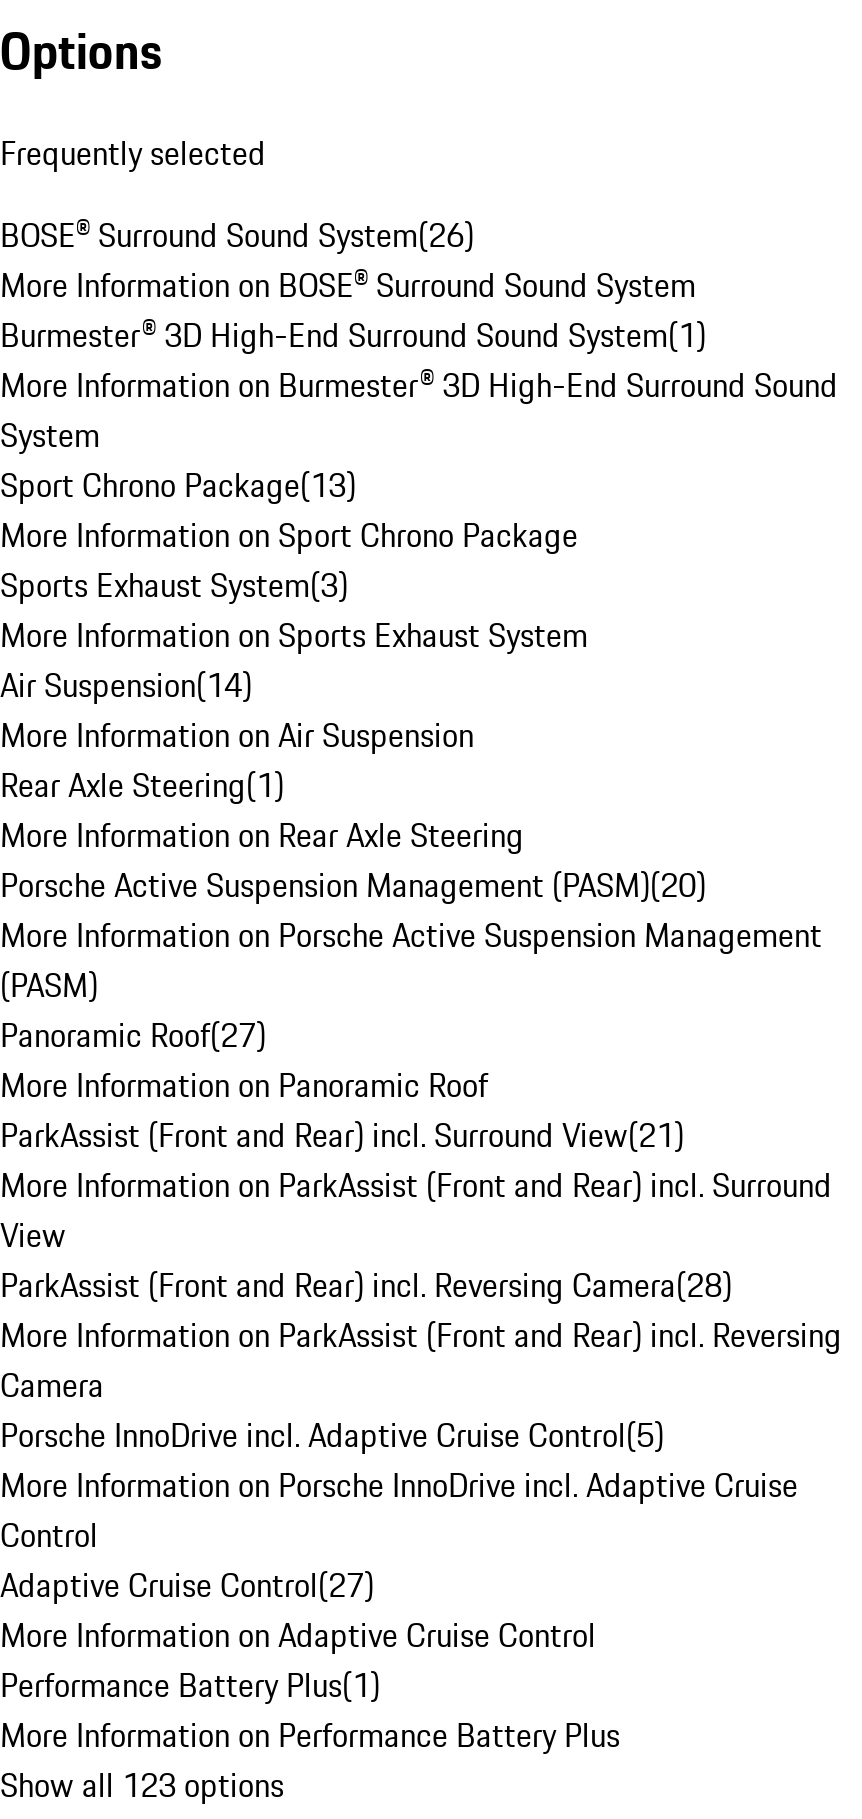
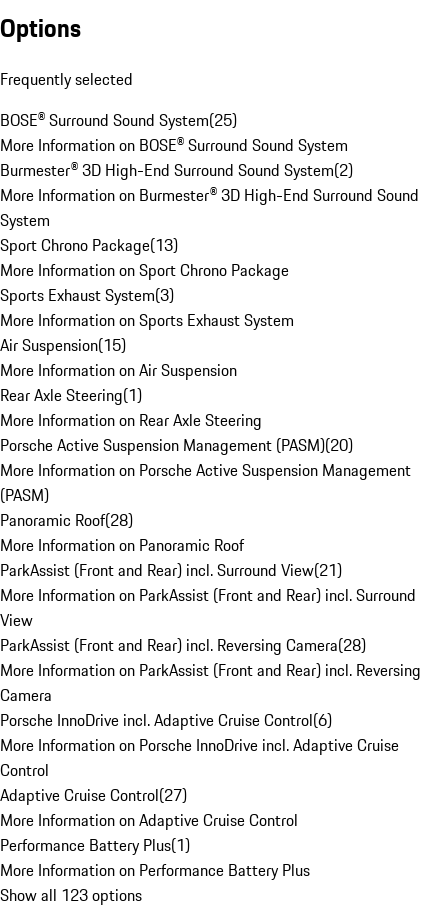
- BOSE® Surround Sound System(26)
+ BOSE® Surround Sound System(25)

- Burmester® 3D High-End Surround Sound System(1)
+ Burmester® 3D High-End Surround Sound System(2)

- Air Suspension(14)
+ Air Suspension(15)

- Panoramic Roof(27)
+ Panoramic Roof(28)

- Porsche InnoDrive incl. Adaptive Cruise Control(5)
+ Porsche InnoDrive incl. Adaptive Cruise Control(6)
